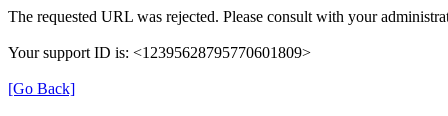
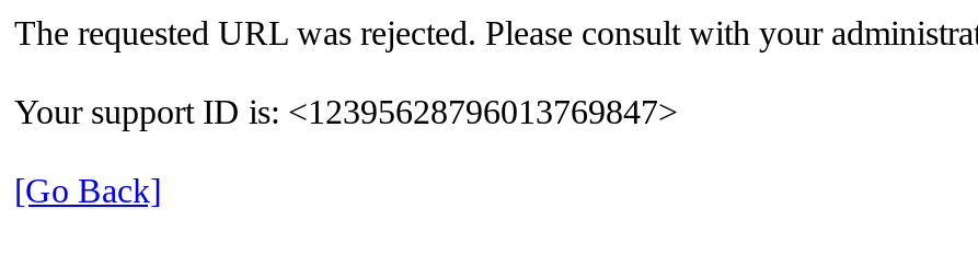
- Your support ID is: <12395628795770601809>
+ Your support ID is: <12395628796013769847>
